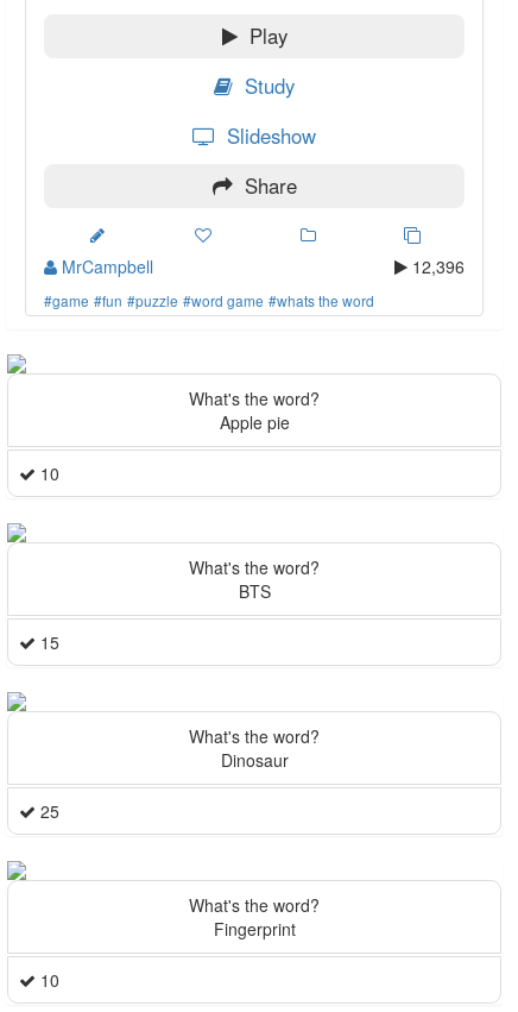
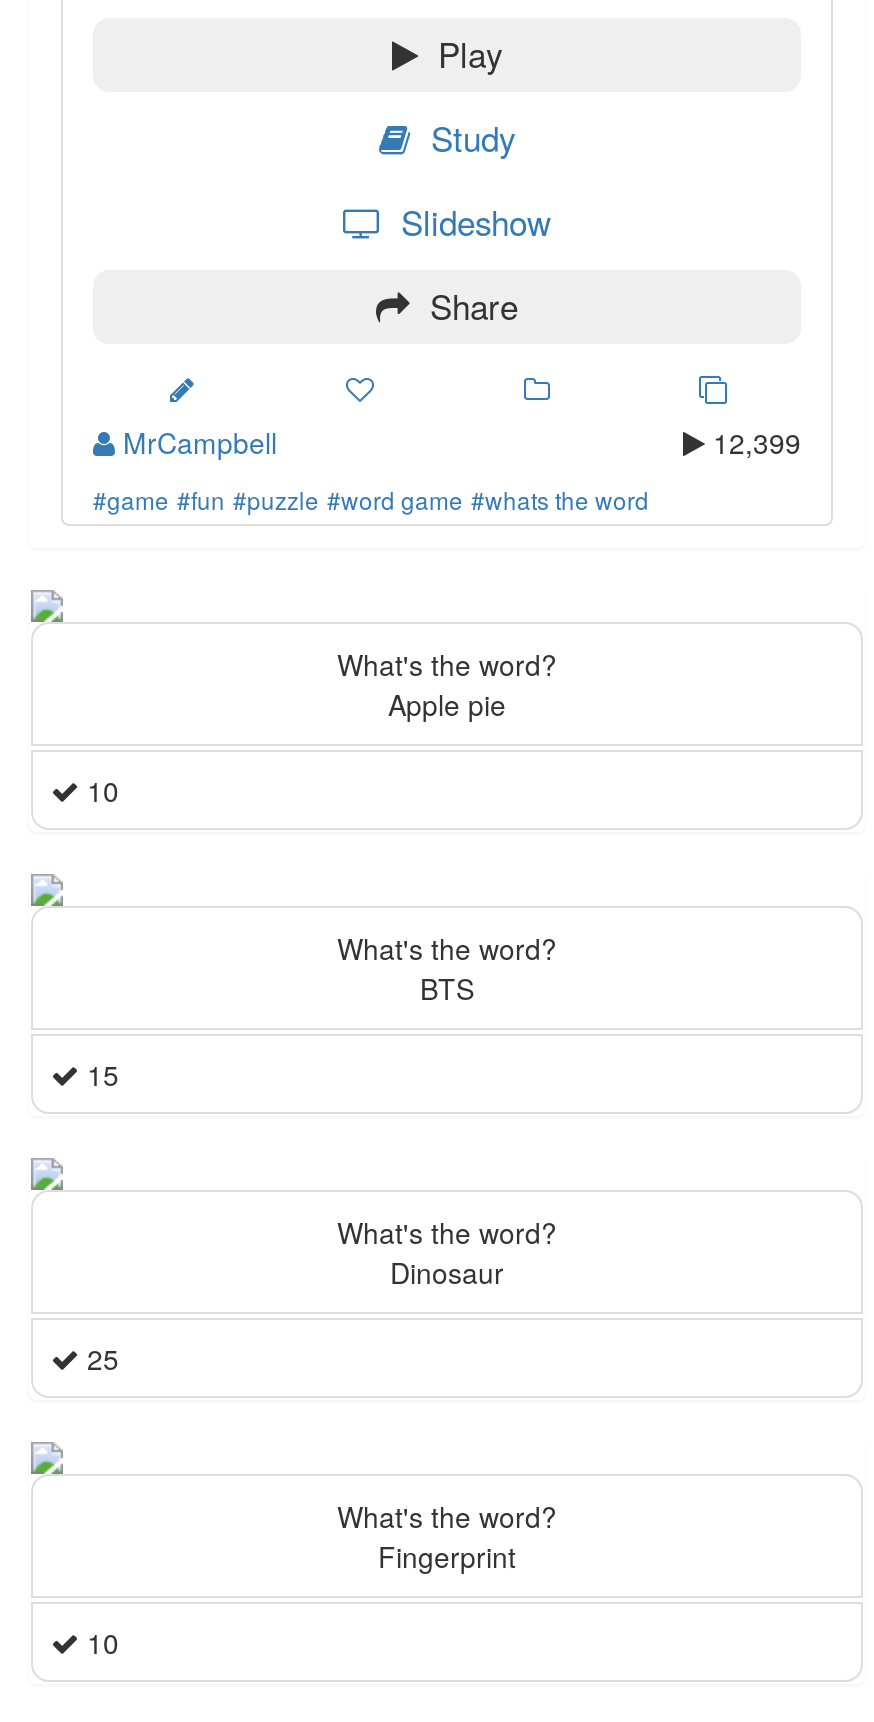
- 12,396
+ 12,399
